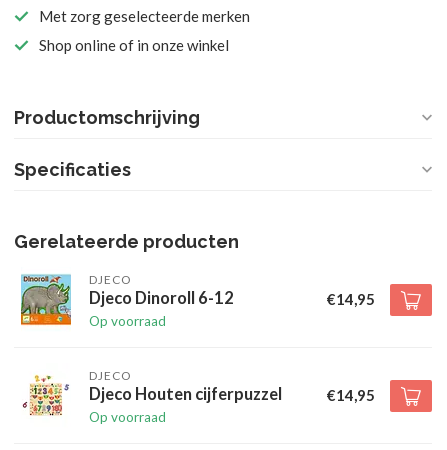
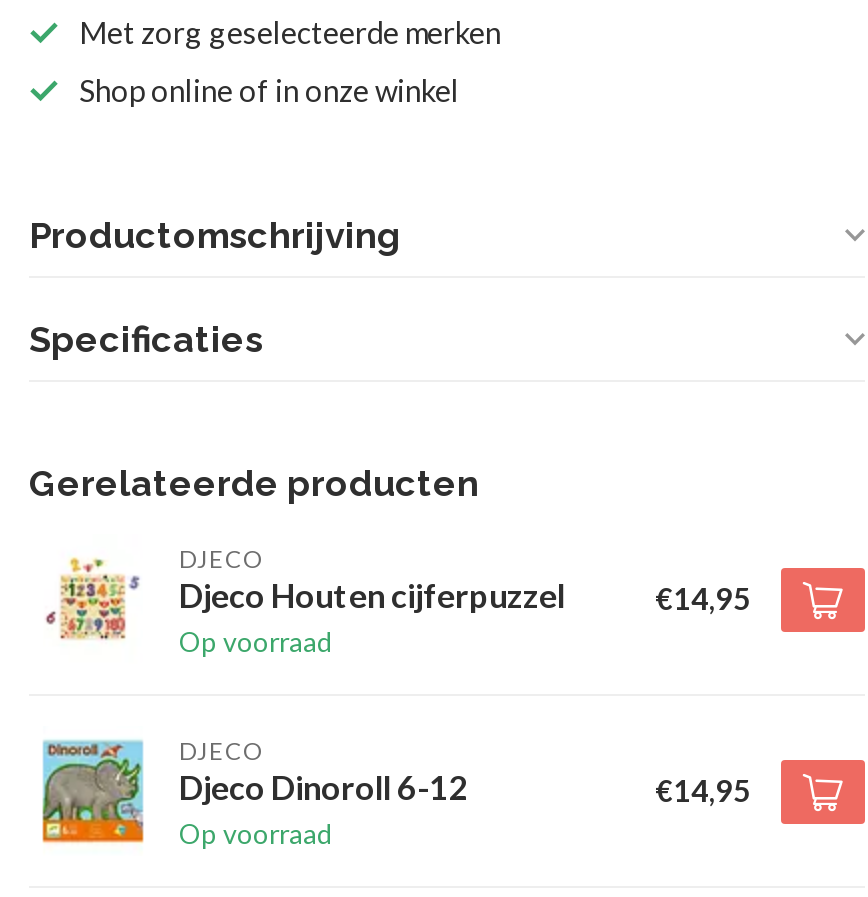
moved down: [image] | Djeco Dinoroll 6-12

moved up: [image] | Djeco Houten cijferpuzzel
